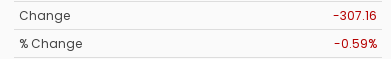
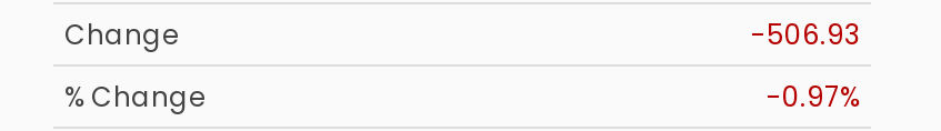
- -307.16
+ -506.93

- -0.59%
+ -0.97%
